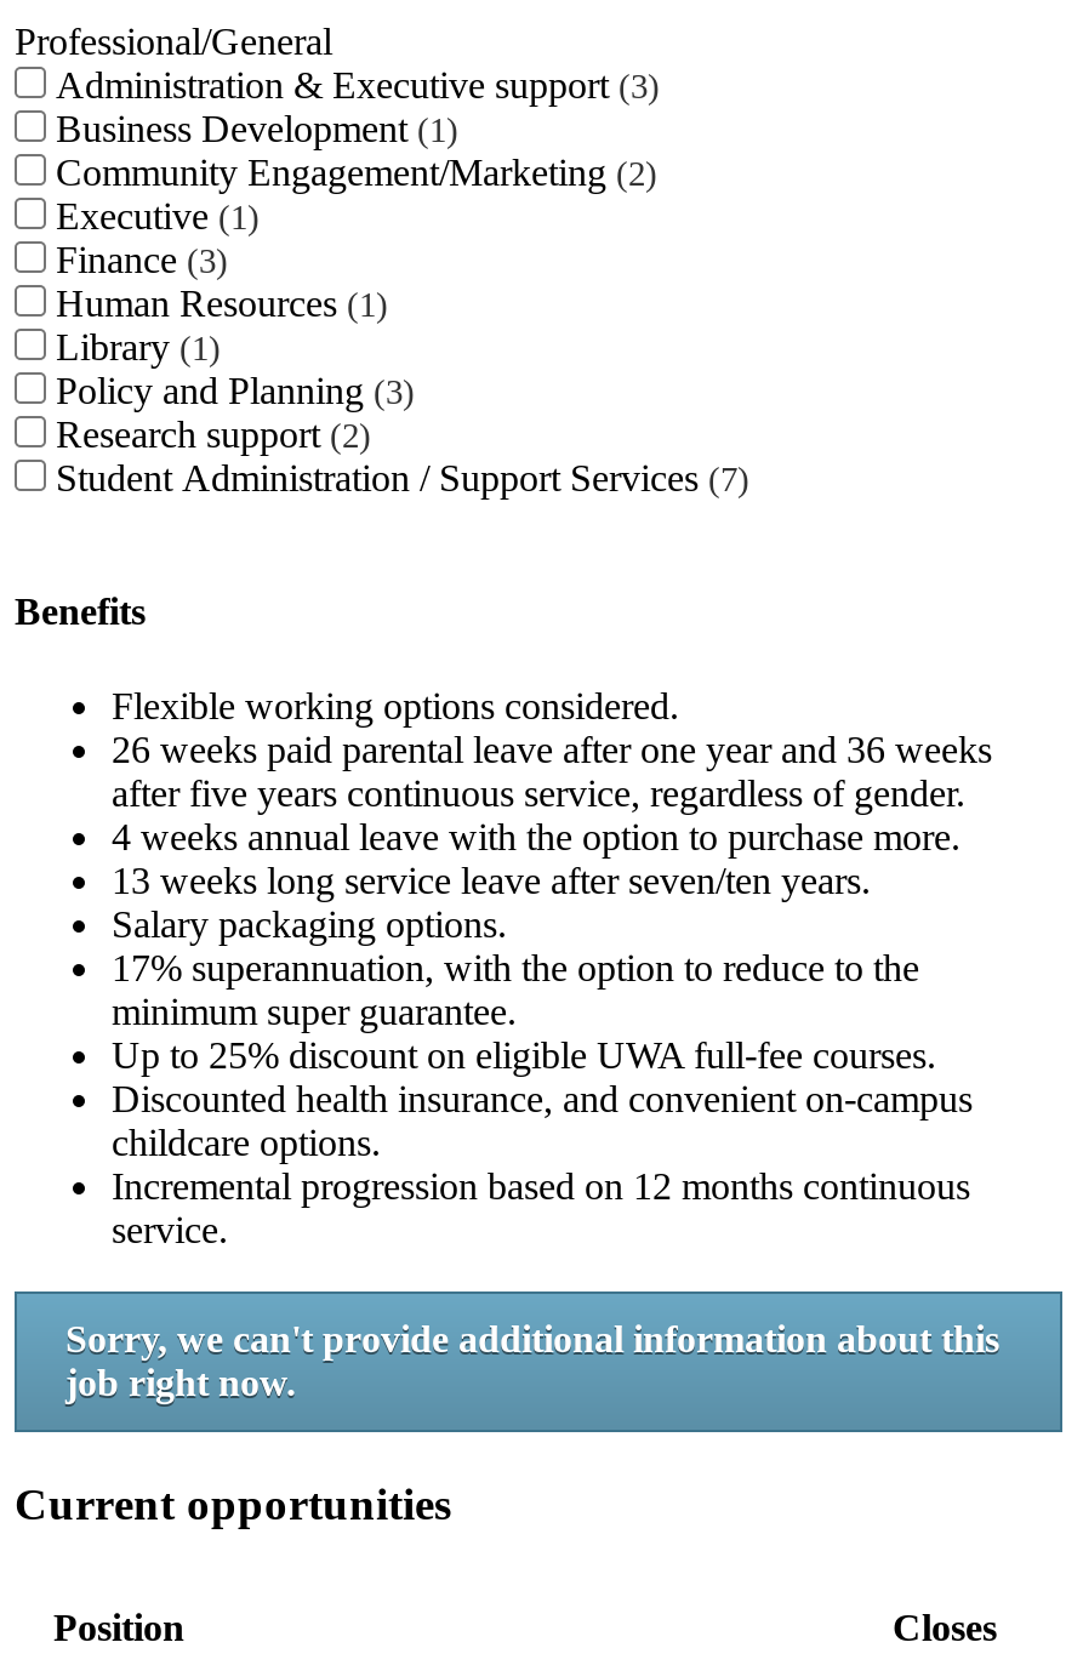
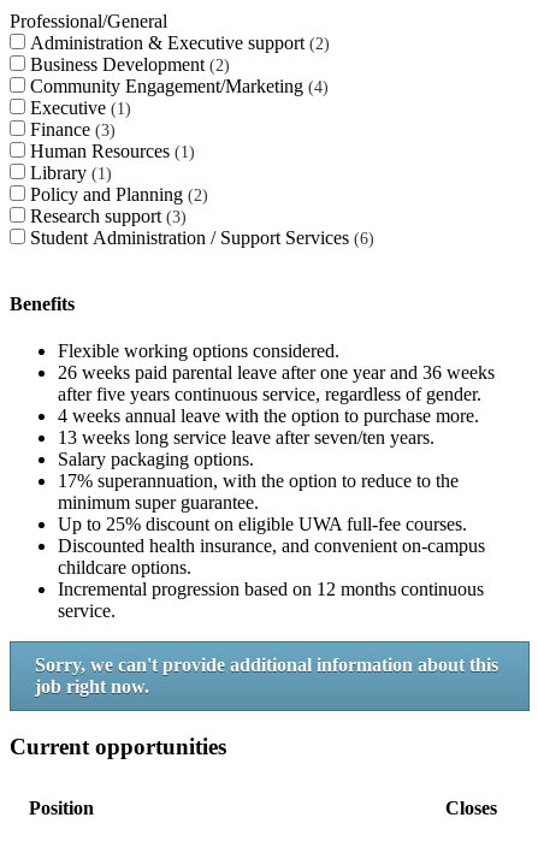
- Administration & Executive support 3
+ Administration & Executive support 2

- Business Development 1
+ Business Development 2

- Community Engagement/Marketing 2
+ Community Engagement/Marketing 4

- Policy and Planning 3
+ Policy and Planning 2

- Research support 2
+ Research support 3

- Student Administration / Support Services 7
+ Student Administration / Support Services 6
